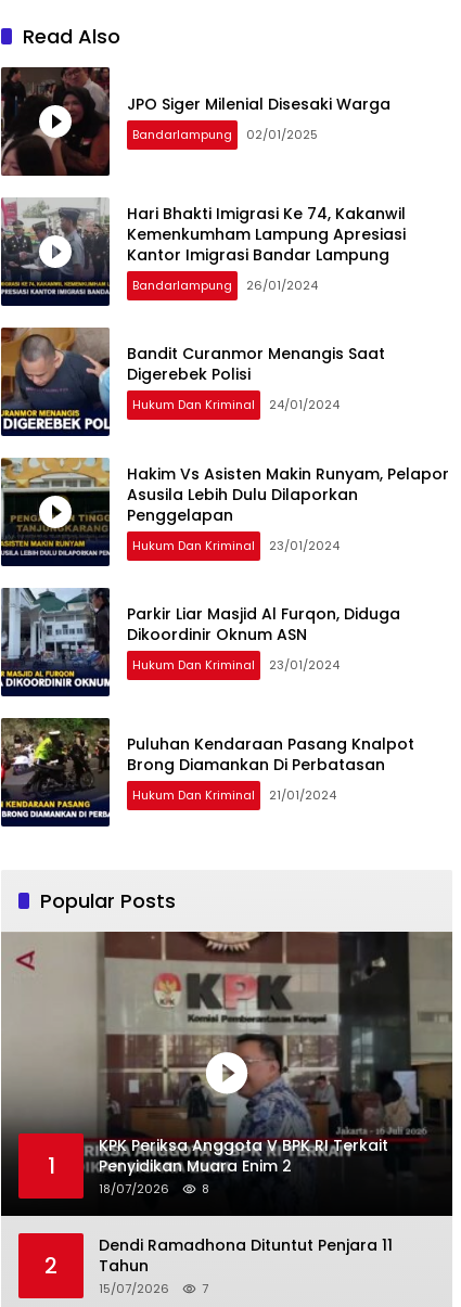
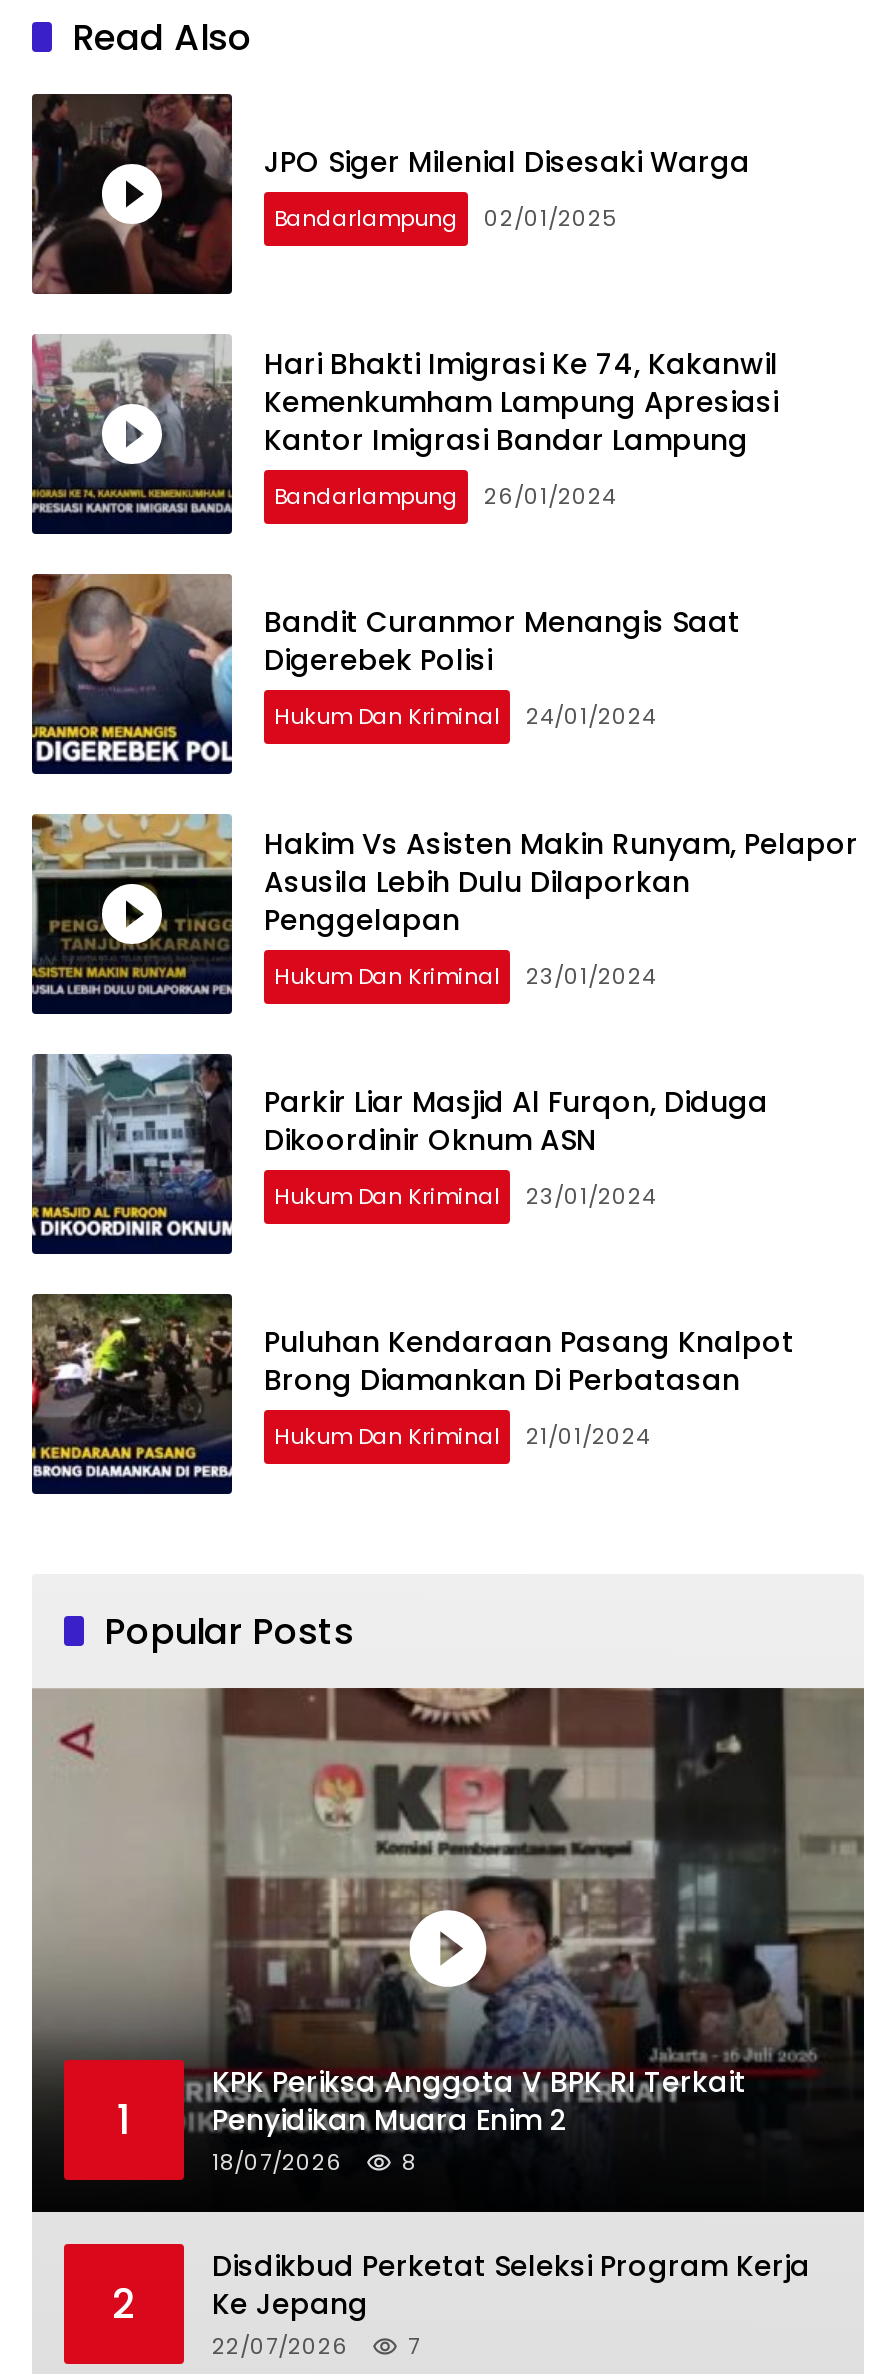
- Dendi Ramadhona Dituntut Penjara 11
- Tahun
- 15/07/2026
+ Disdikbud Perketat Seleksi Program Kerja
+ Ke Jepang
+ 22/07/2026
